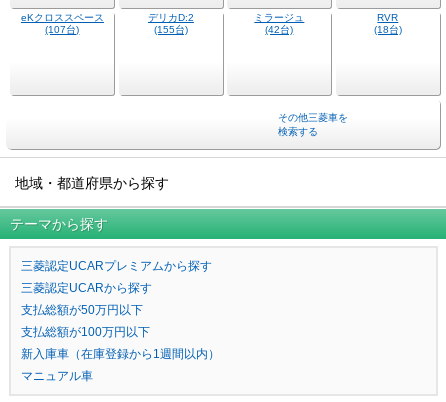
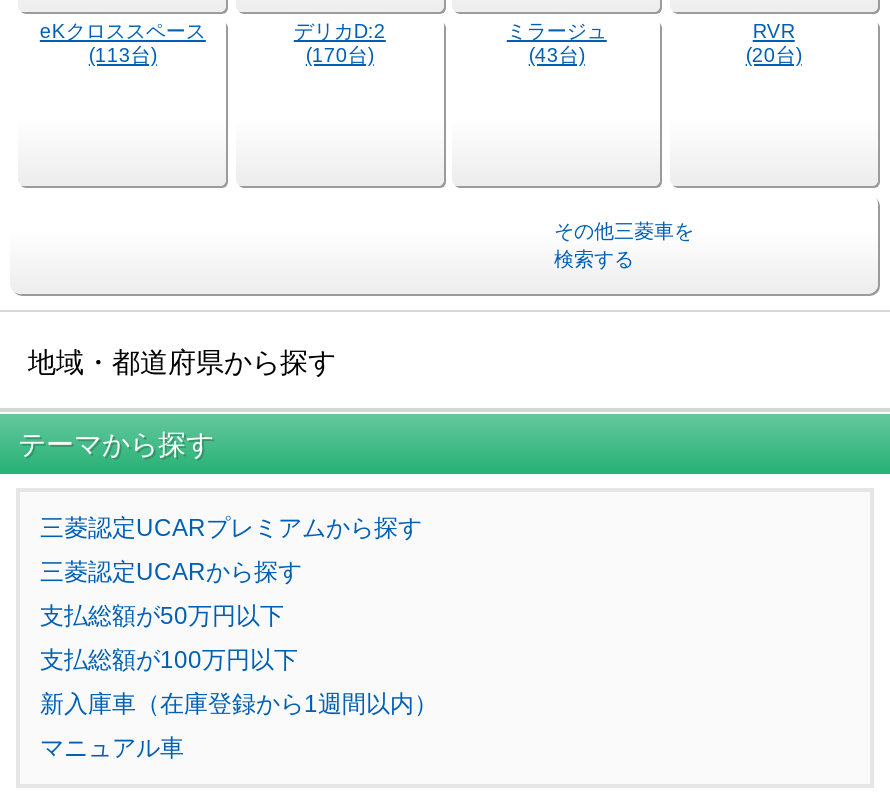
- (107台)
+ (113台)

- (155台)
+ (170台)

- (42台)
+ (43台)

- (18台)
+ (20台)
